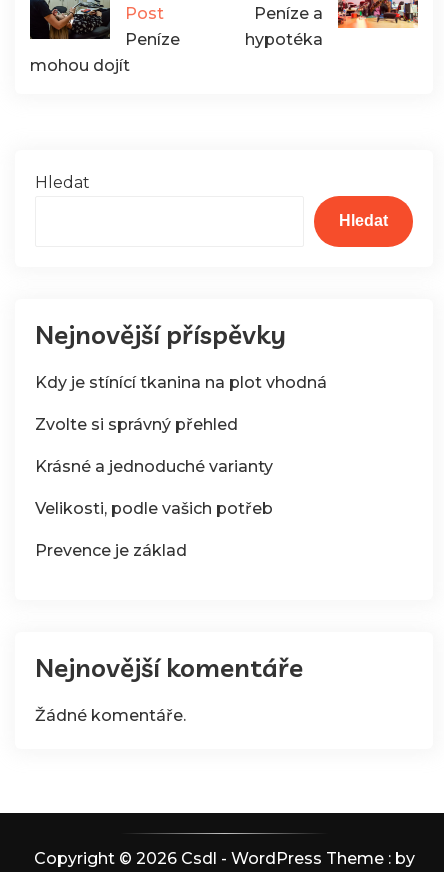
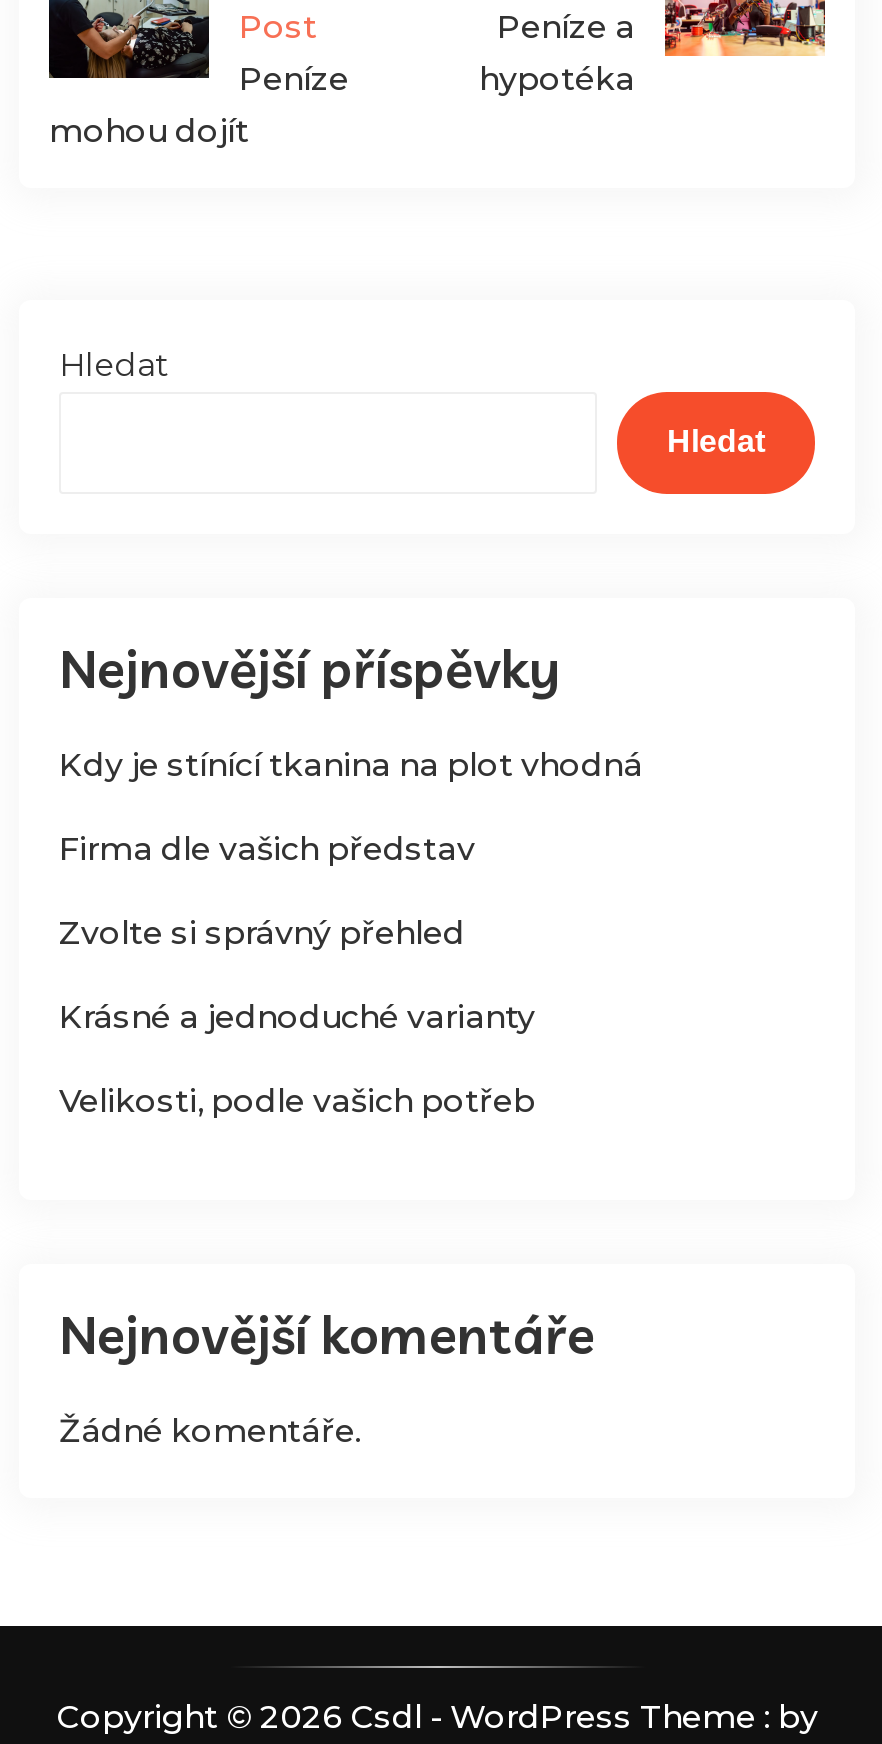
+ Firma dle vašich představ

moved down: Zvolte si správný přehled | Krásné a jednoduché varianty | Velikosti, podle vašich potřeb

- Prevence je základ
